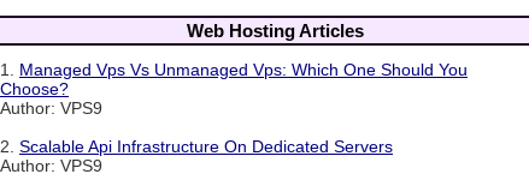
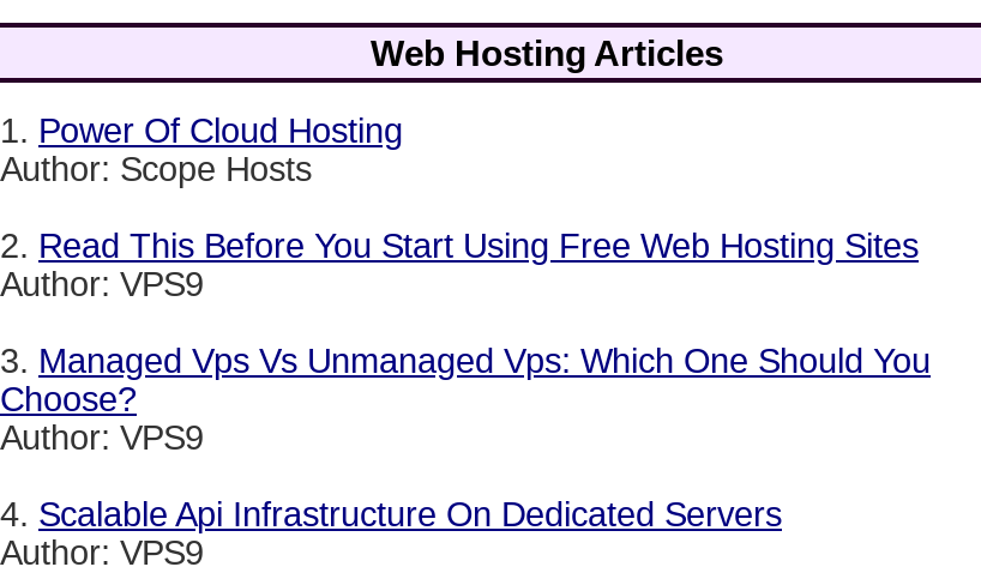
- 1. Managed Vps Vs Unmanaged Vps: Which One Should You
+ 1. Power Of Cloud Hosting
+ Author: Scope Hosts
+ 2. Read This Before You Start Using Free Web Hosting Sites
+ Author: VPS9
+ 3. Managed Vps Vs Unmanaged Vps: Which One Should You

- 2. Scalable Api Infrastructure On Dedicated Servers
+ 4. Scalable Api Infrastructure On Dedicated Servers
